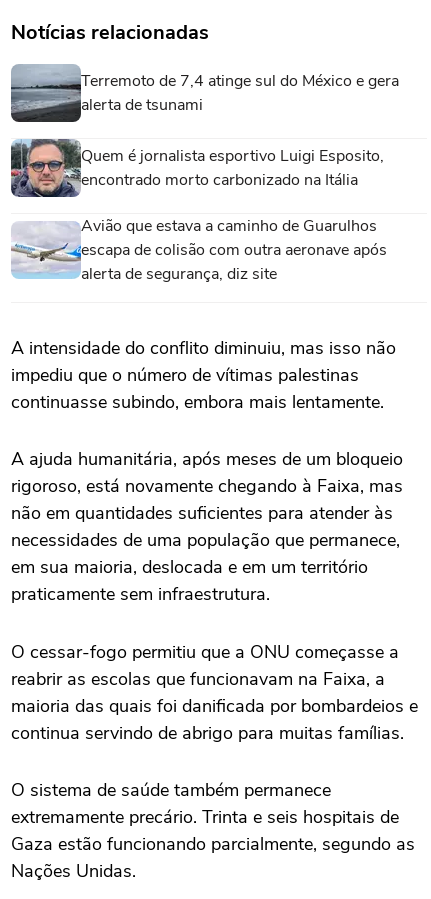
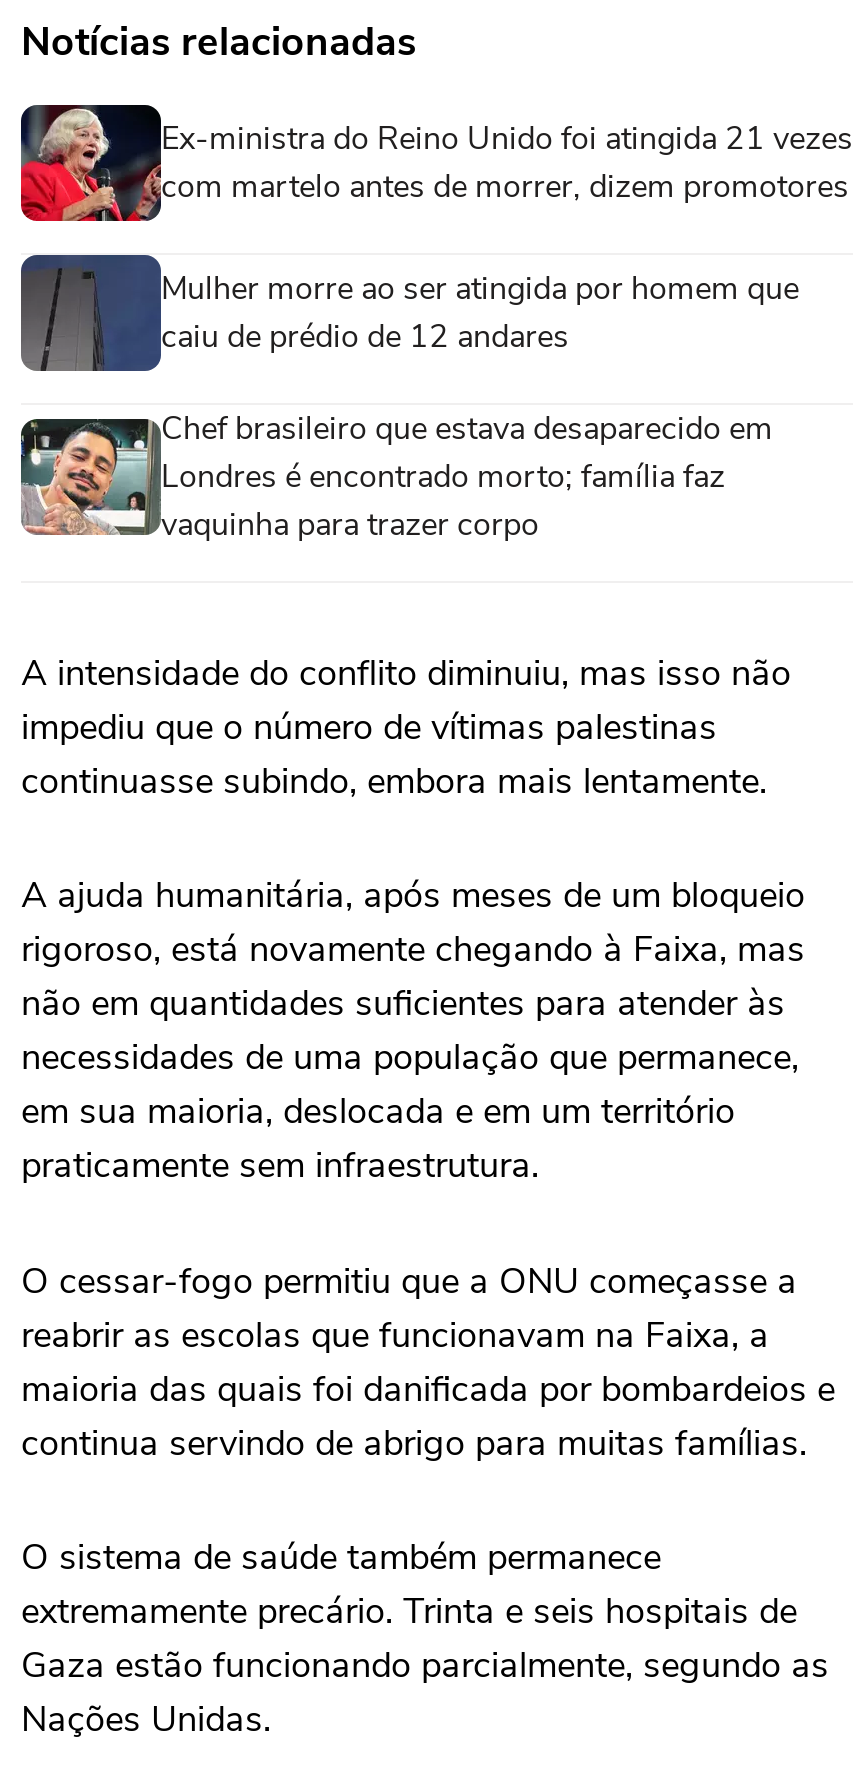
- [image]
- Terremoto de 7,4 atinge sul do México e gera
- alerta de tsunami
+ [image]
+ Ex-ministra do Reino Unido foi atingida 21 vezes
+ com martelo antes de morrer, dizem promotores

- [image]
- Quem é jornalista esportivo Luigi Esposito,
- encontrado morto carbonizado na Itália
+ [image]
+ Mulher morre ao ser atingida por homem que
+ caiu de prédio de 12 andares

- [image]
- Avião que estava a caminho de Guarulhos
- escapa de colisão com outra aeronave após
- alerta de segurança, diz site
+ [image]
+ Chef brasileiro que estava desaparecido em
+ Londres é encontrado morto; família faz
+ vaquinha para trazer corpo
